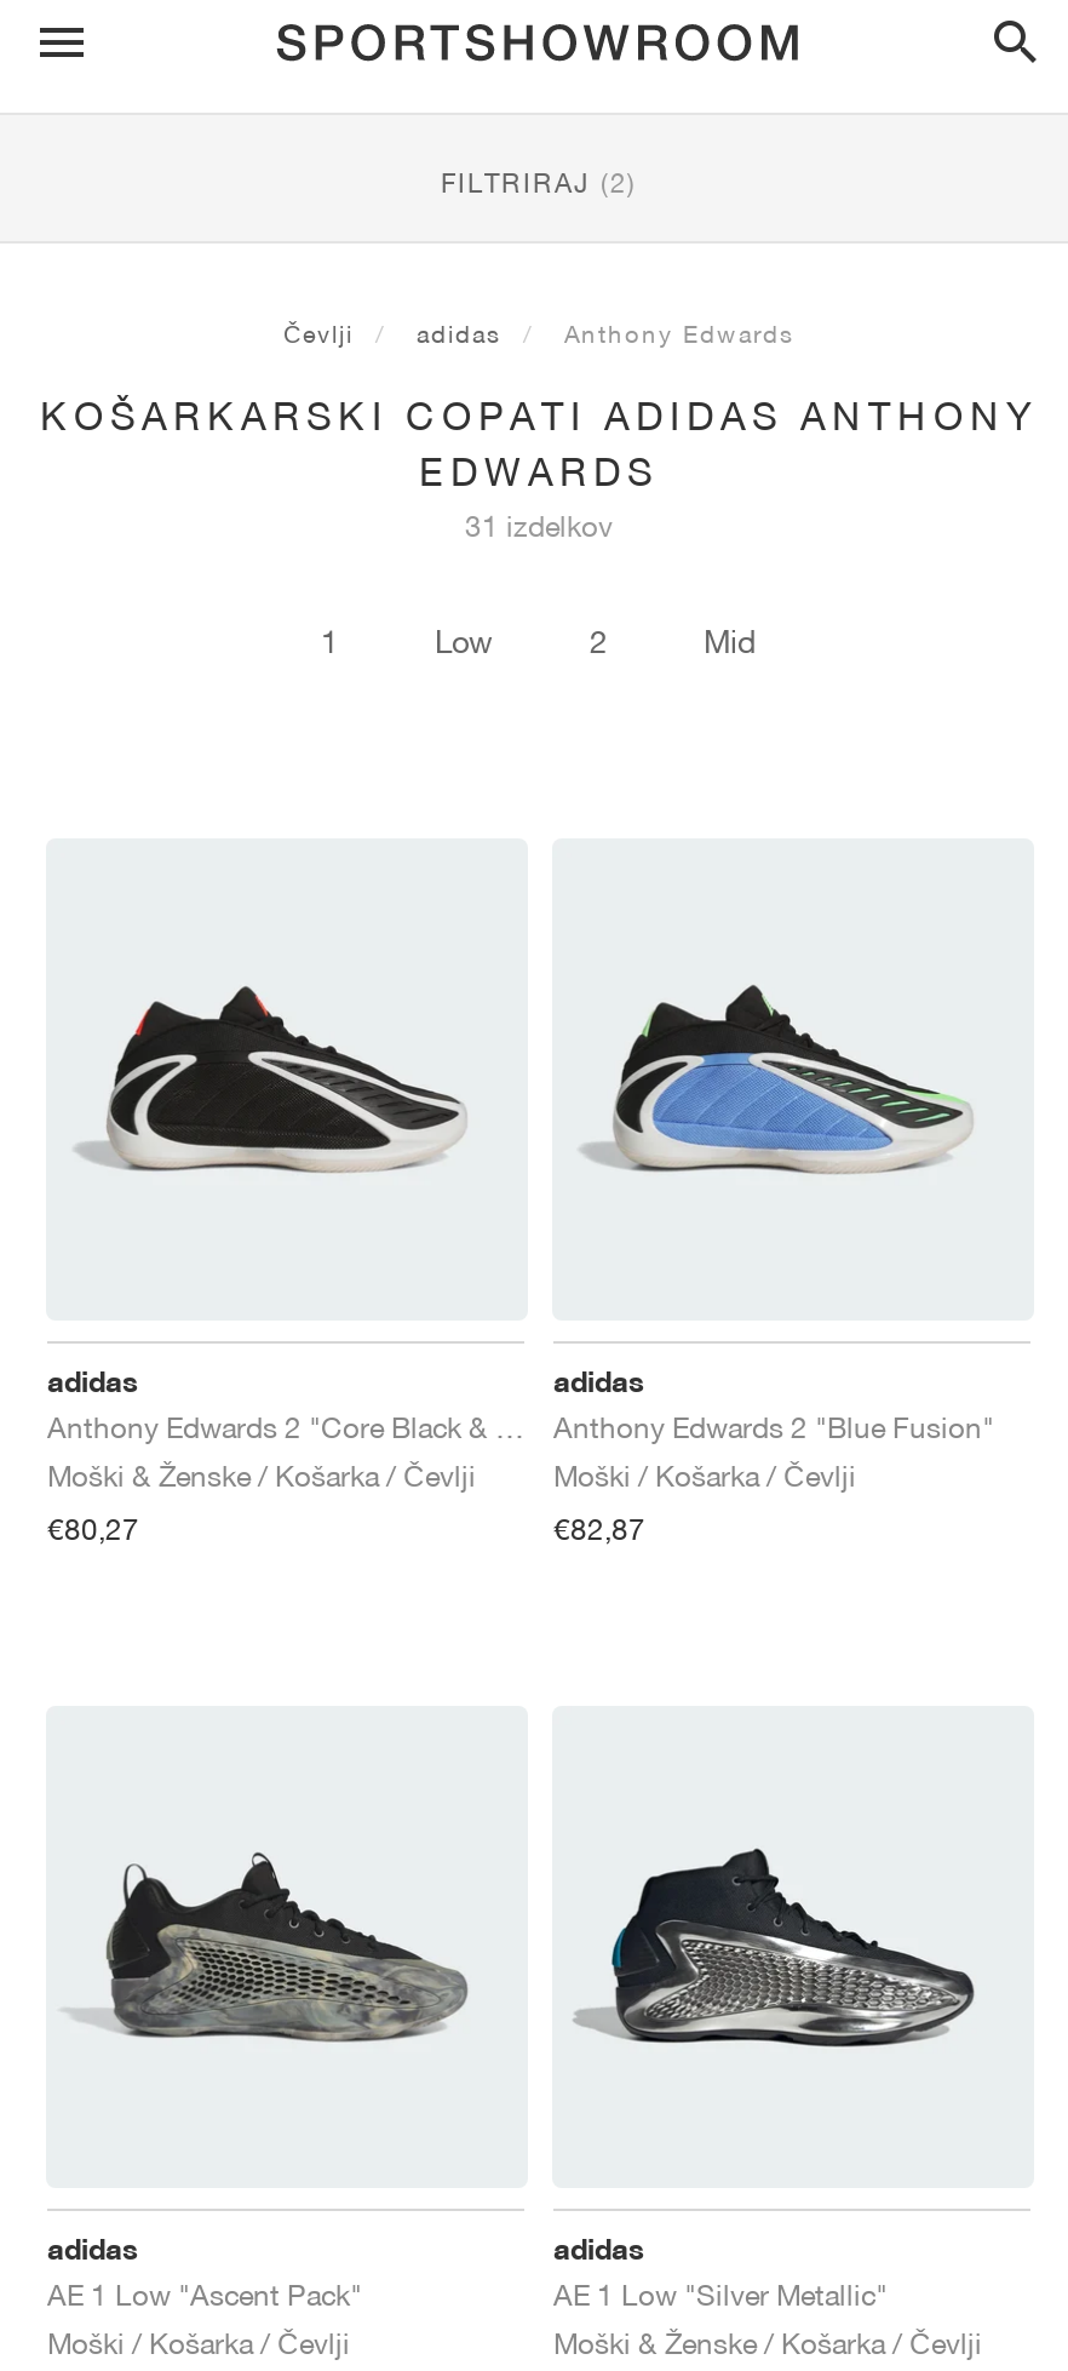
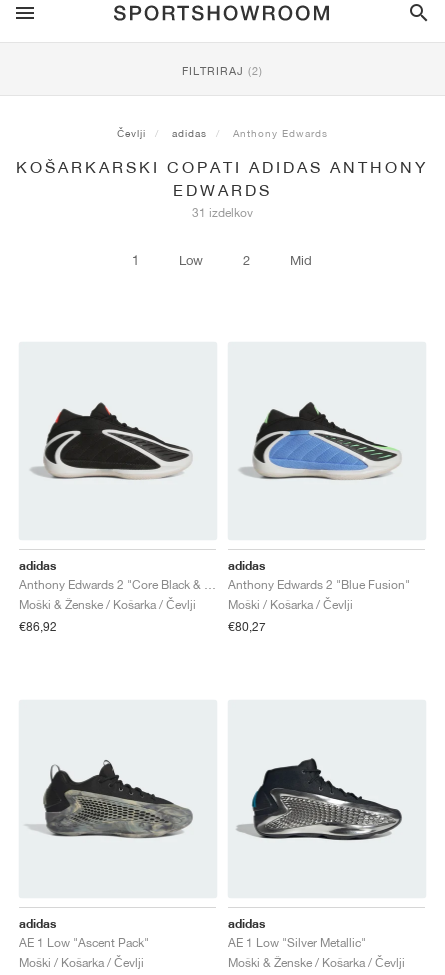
- €80,27
+ €86,92

- €82,87
+ €80,27
